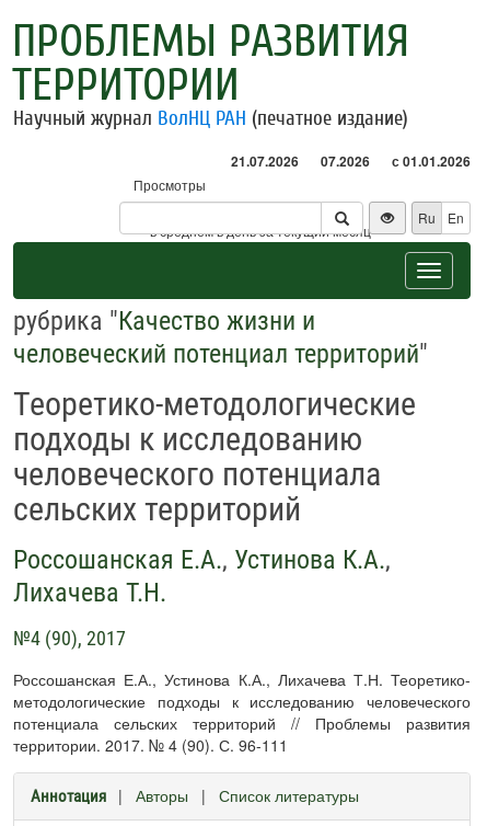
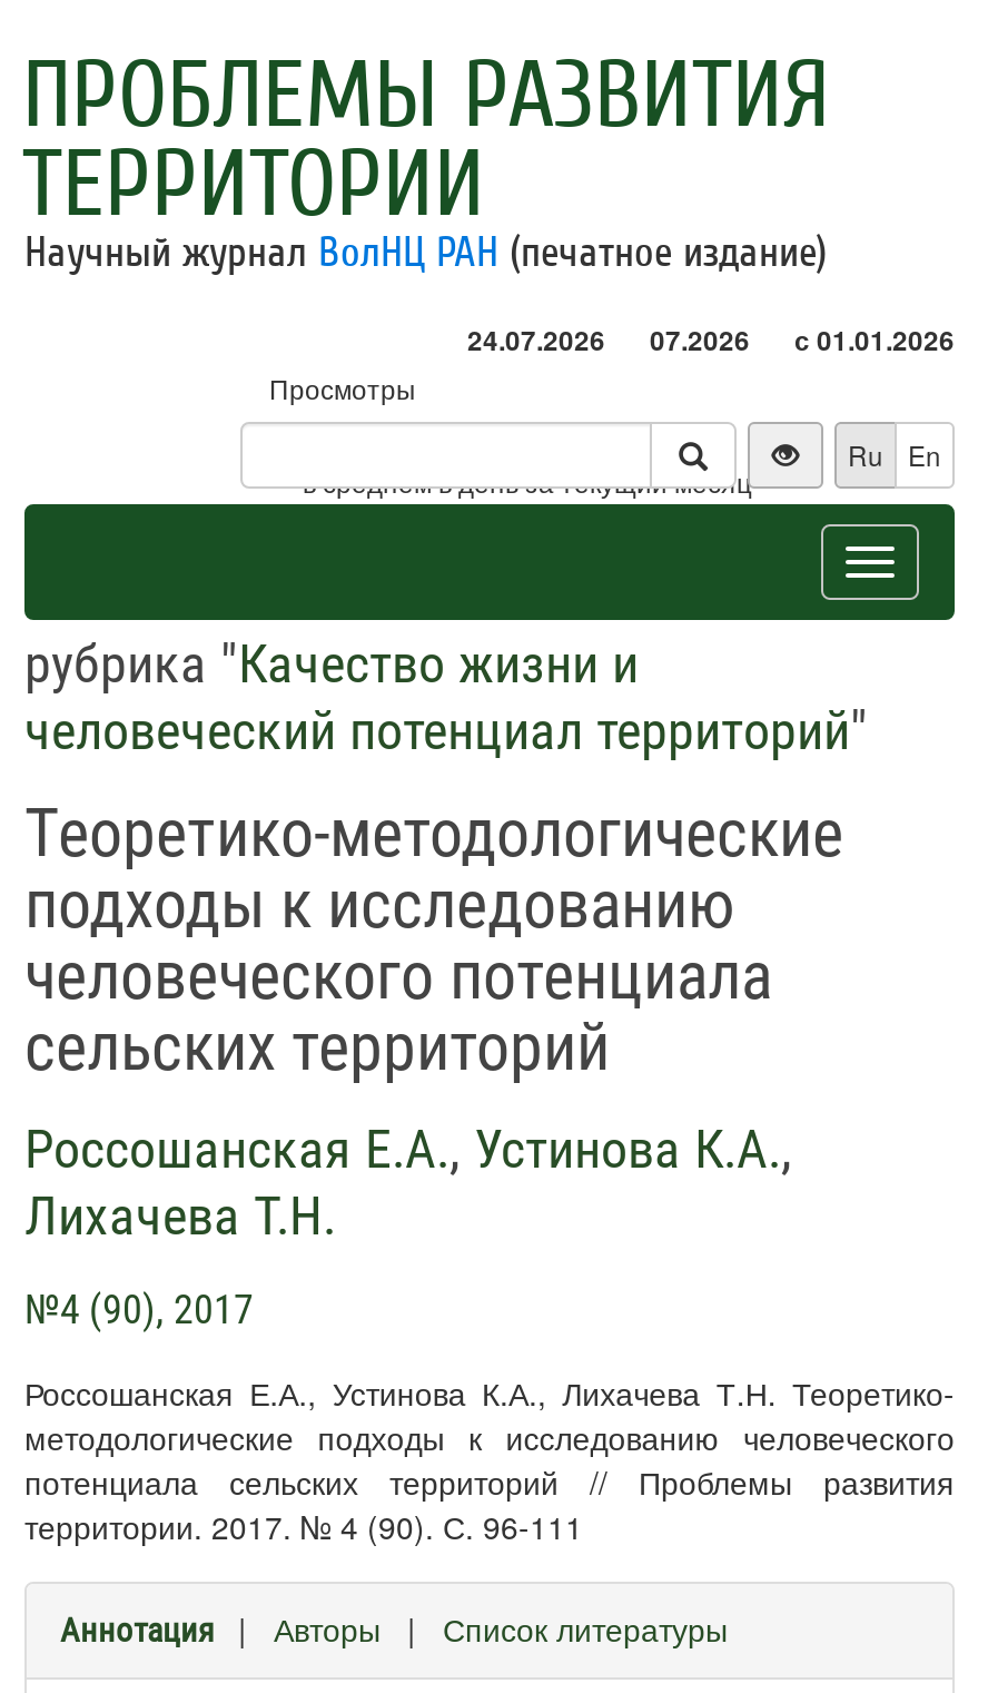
- 21.07.2026 07.2026 с 01.01.2026
+ 24.07.2026 07.2026 с 01.01.2026
